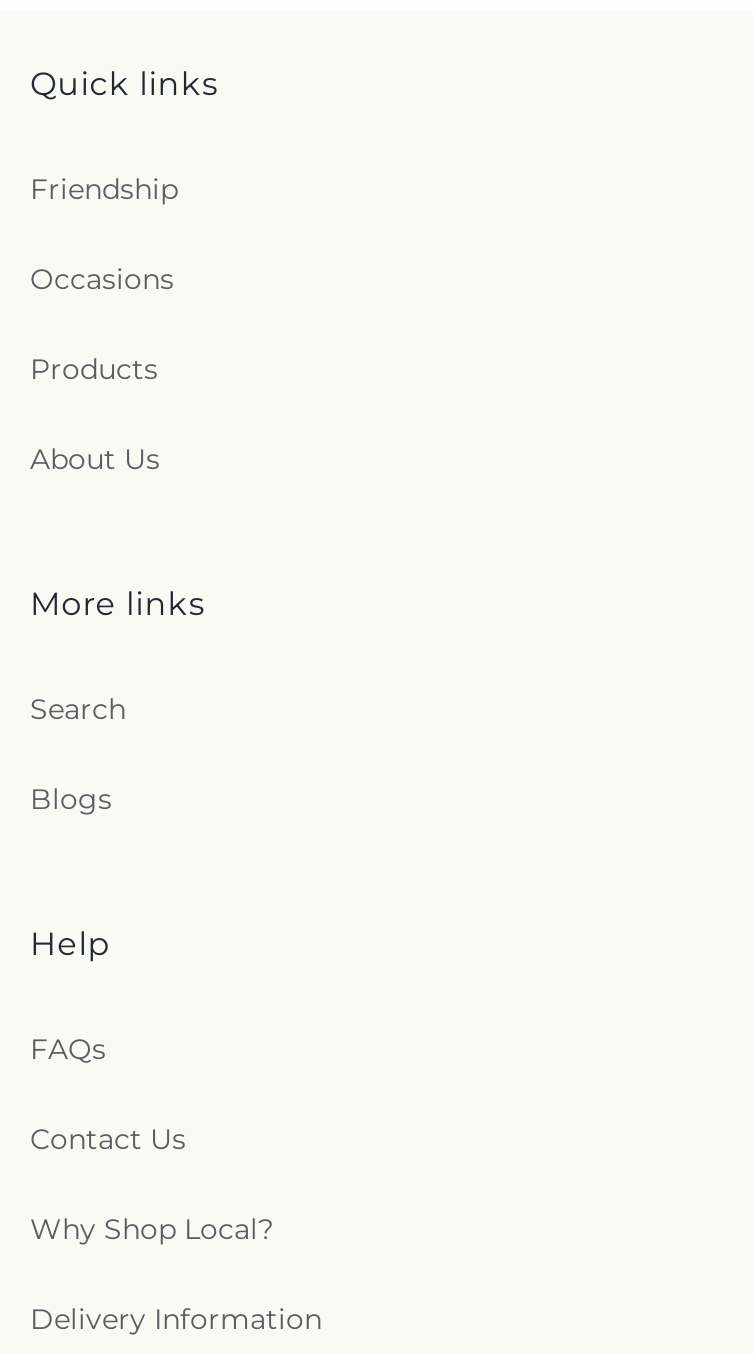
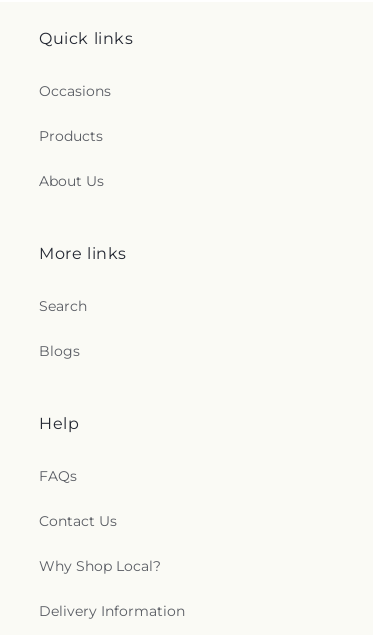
- Friendship
